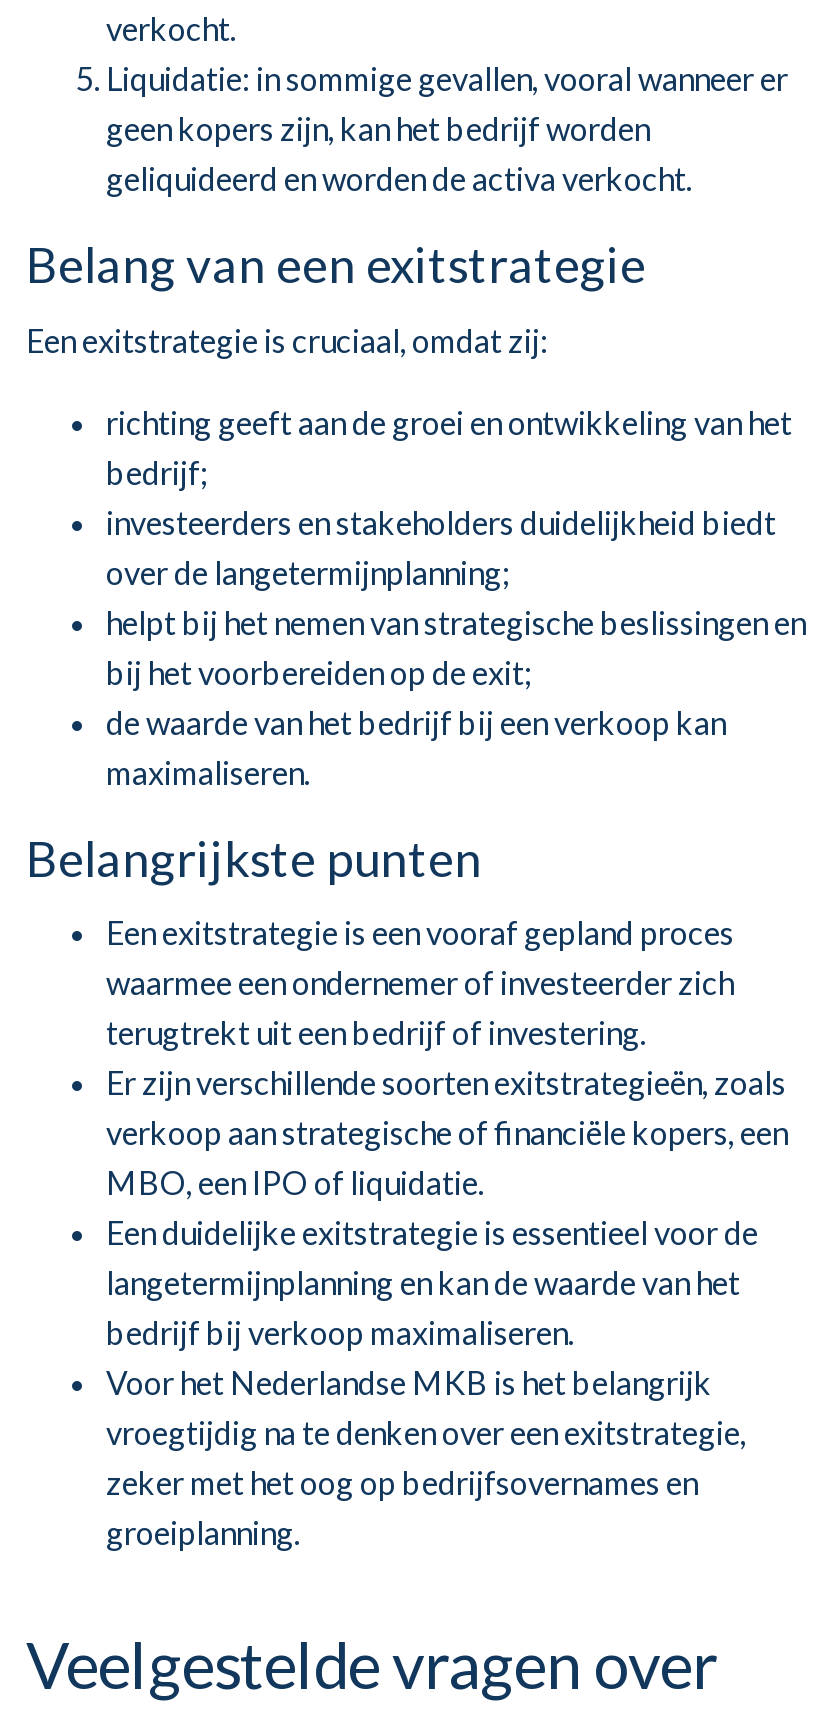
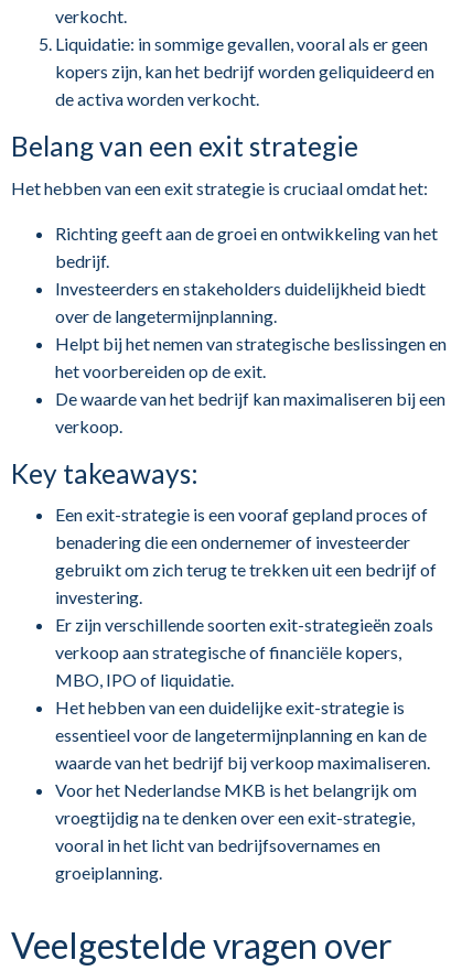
- Liquidatie: in sommige gevallen, vooral wanneer er
- geen kopers zijn, kan het bedrijf worden
- geliquideerd en worden de activa verkocht.
+ Liquidatie: in sommige gevallen, vooral als er geen
+ kopers zijn, kan het bedrijf worden geliquideerd en
+ de activa worden verkocht.

- Belang van een exitstrategie
+ Belang van een exit strategie

- Een exitstrategie is cruciaal, omdat zij:
+ Het hebben van een exit strategie is cruciaal omdat het:

- richting geeft aan de groei en ontwikkeling van het
- bedrijf;
- investeerders en stakeholders duidelijkheid biedt
- over de langetermijnplanning;
- helpt bij het nemen van strategische beslissingen en
- bij het voorbereiden op de exit;
- de waarde van het bedrijf bij een verkoop kan
- maximaliseren.
+ Richting geeft aan de groei en ontwikkeling van het
+ bedrijf.
+ Investeerders en stakeholders duidelijkheid biedt
+ over de langetermijnplanning.
+ Helpt bij het nemen van strategische beslissingen en
+ het voorbereiden op de exit.
+ De waarde van het bedrijf kan maximaliseren bij een
+ verkoop.

- Belangrijkste punten
- Een exitstrategie is een vooraf gepland proces
- waarmee een ondernemer of investeerder zich
- terugtrekt uit een bedrijf of investering.
- Er zijn verschillende soorten exitstrategieën, zoals
- verkoop aan strategische of financiële kopers, een
- MBO, een IPO of liquidatie.
- Een duidelijke exitstrategie is essentieel voor de
- langetermijnplanning en kan de waarde van het
- bedrijf bij verkoop maximaliseren.
- Voor het Nederlandse MKB is het belangrijk
- vroegtijdig na te denken over een exitstrategie,
- zeker met het oog op bedrijfsovernames en
+ Key takeaways:
+ Een exit-strategie is een vooraf gepland proces of
+ benadering die een ondernemer of investeerder
+ gebruikt om zich terug te trekken uit een bedrijf of
+ investering.
+ Er zijn verschillende soorten exit-strategieën zoals
+ verkoop aan strategische of financiële kopers,
+ MBO, IPO of liquidatie.
+ Het hebben van een duidelijke exit-strategie is
+ essentieel voor de langetermijnplanning en kan de
+ waarde van het bedrijf bij verkoop maximaliseren.
+ Voor het Nederlandse MKB is het belangrijk om
+ vroegtijdig na te denken over een exit-strategie,
+ vooral in het licht van bedrijfsovernames en
